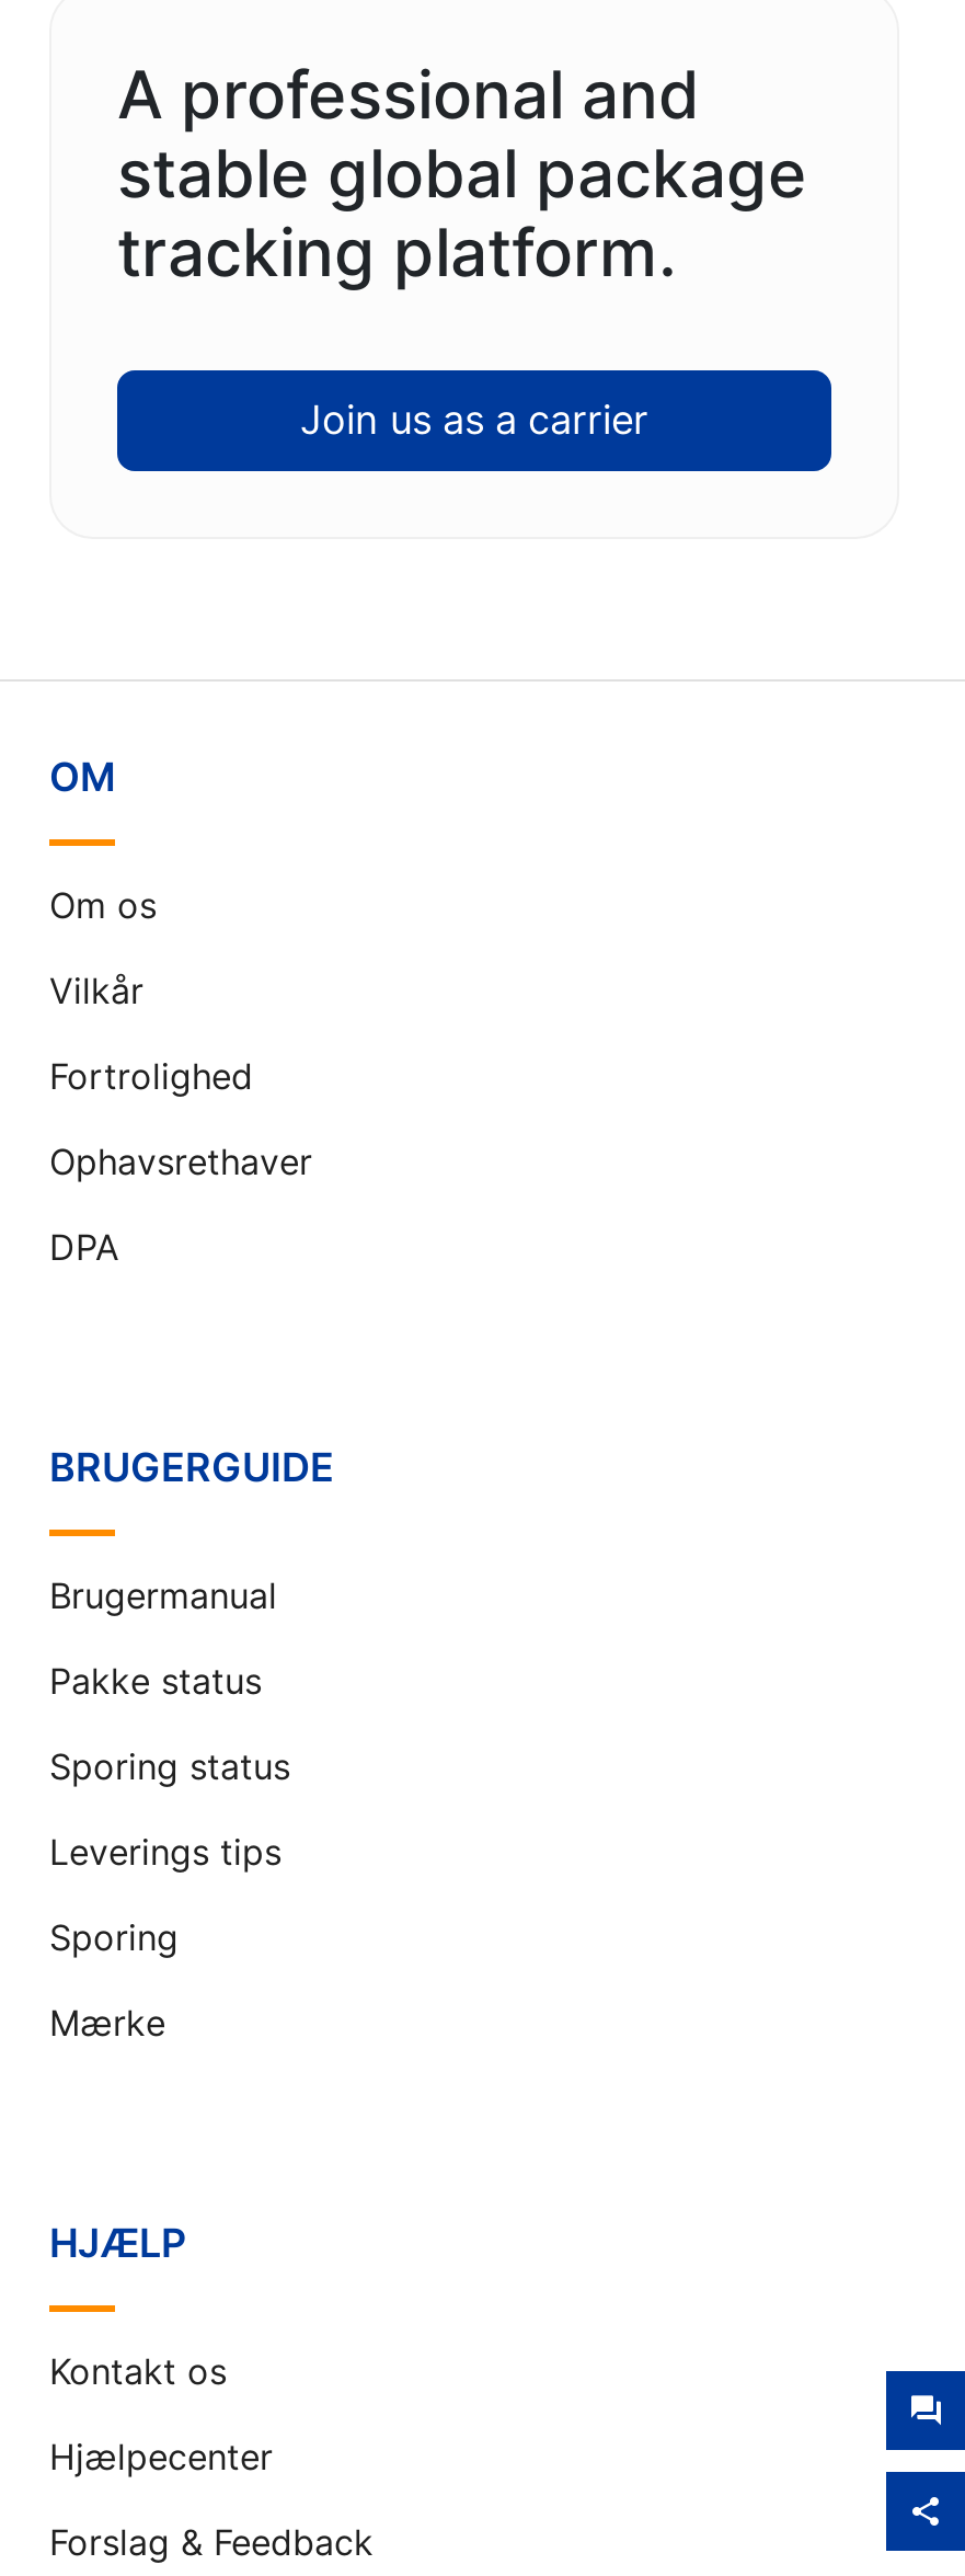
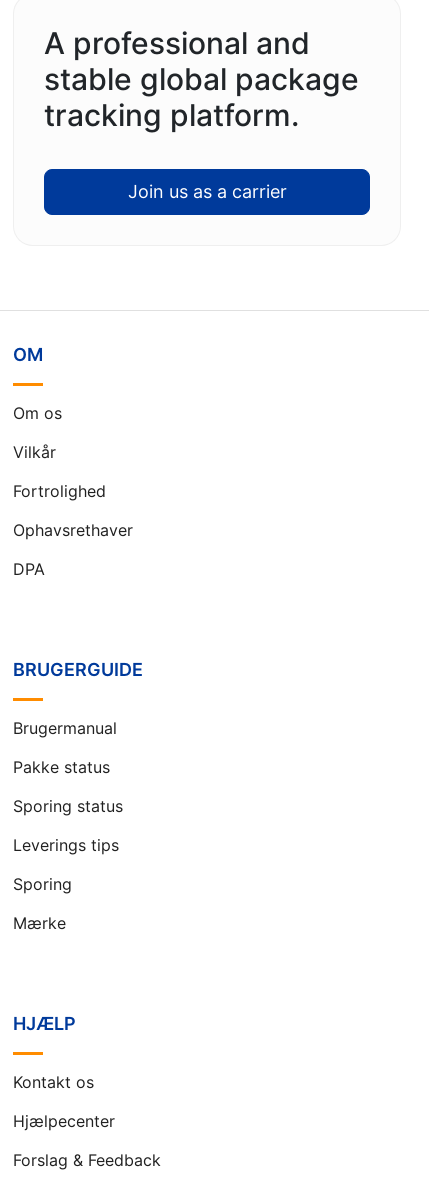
- [image]

- [image]
